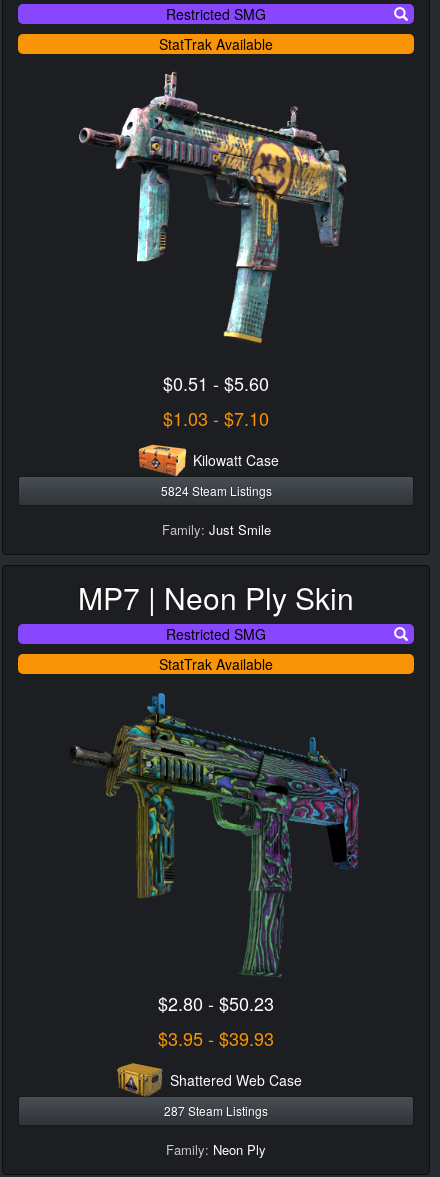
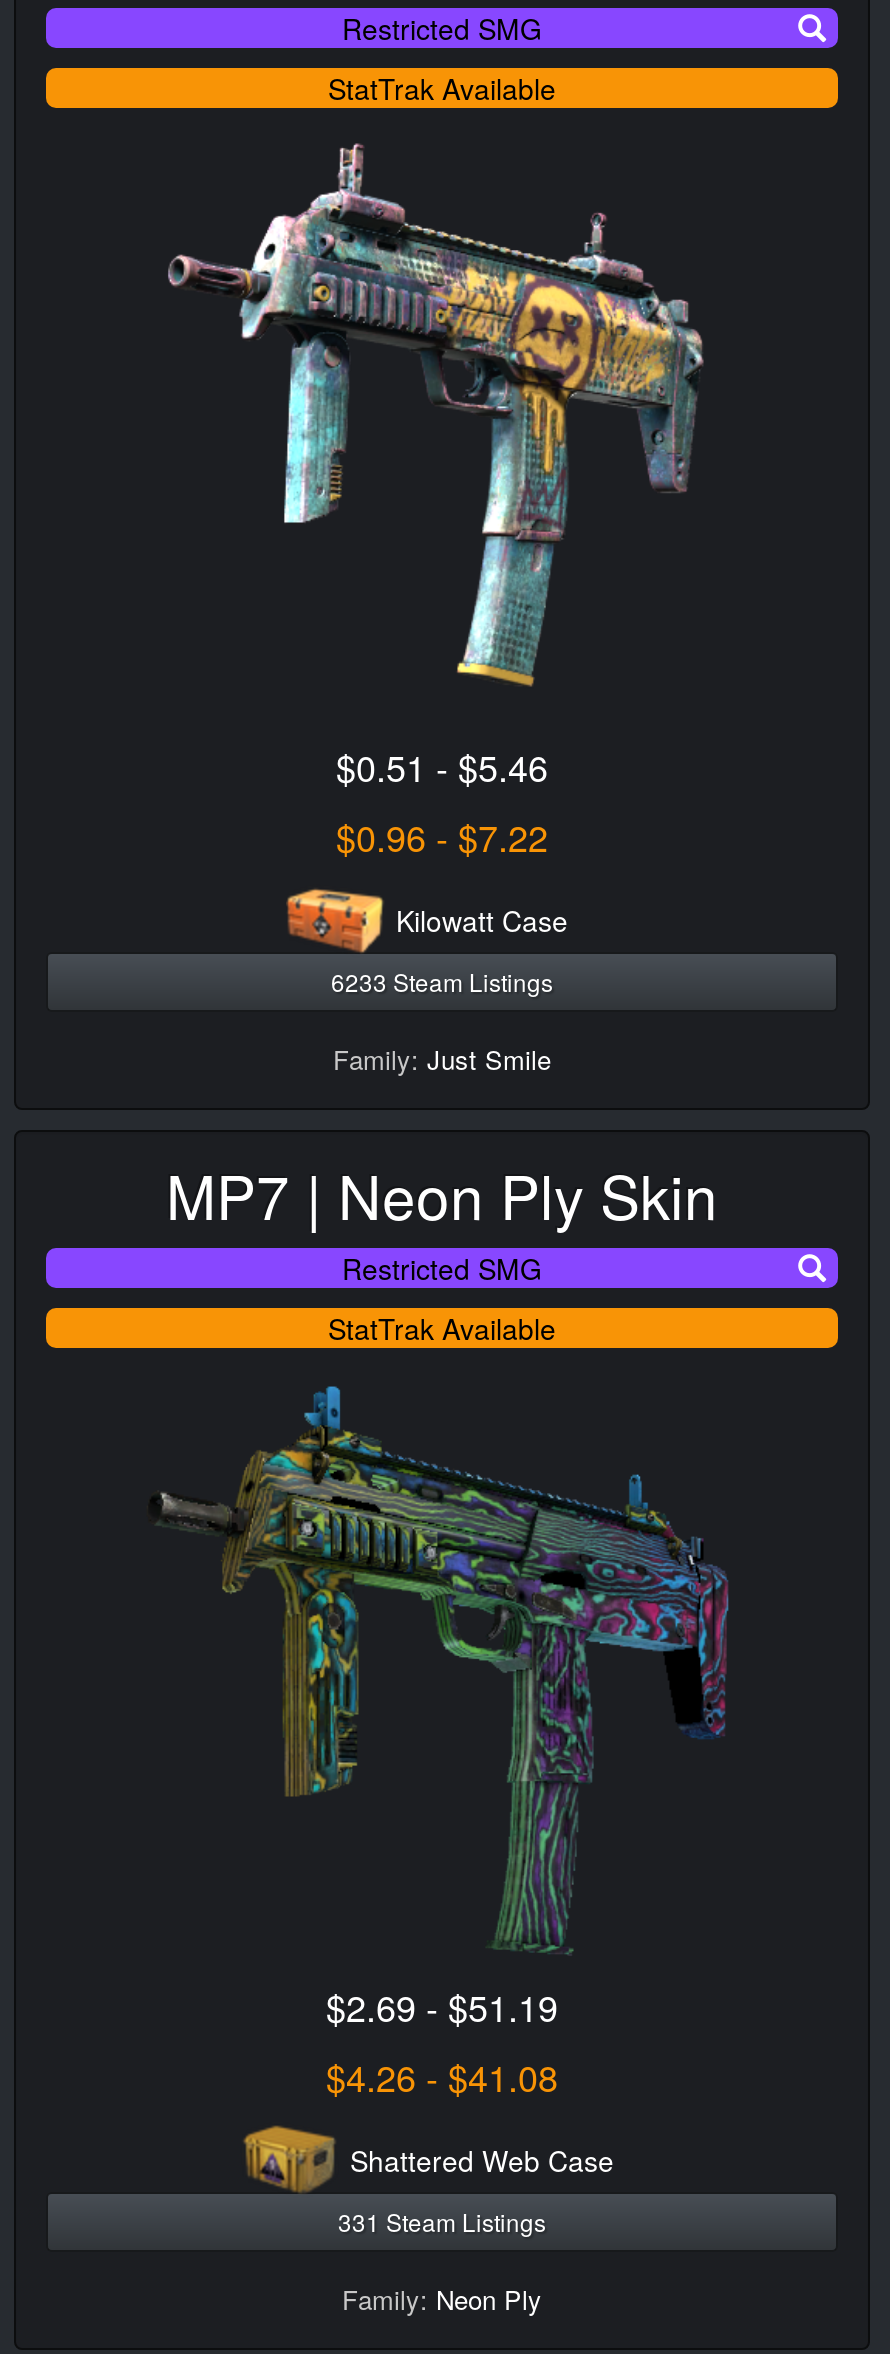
- $0.51 - $5.60
+ $0.51 - $5.46

- $1.03 - $7.10
+ $0.96 - $7.22

- 5824 Steam Listings
+ 6233 Steam Listings

- $2.80 - $50.23
+ $2.69 - $51.19

- $3.95 - $39.93
+ $4.26 - $41.08

- 287 Steam Listings
+ 331 Steam Listings
